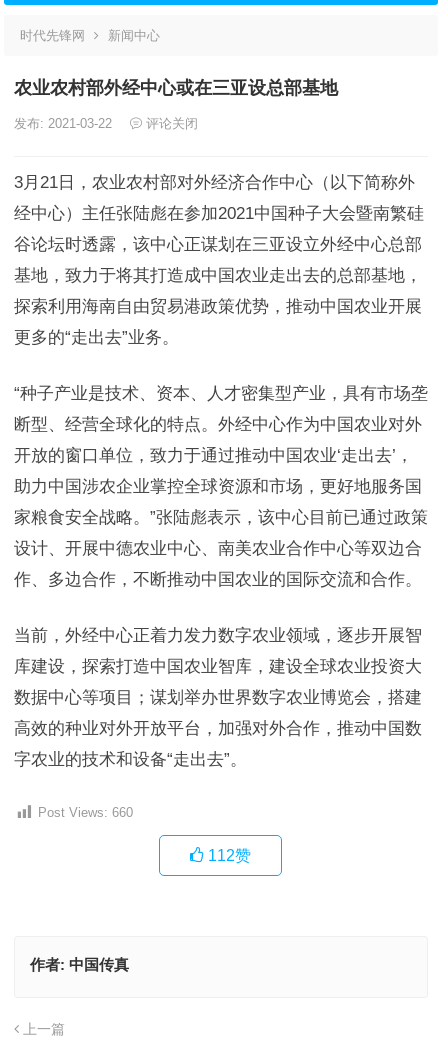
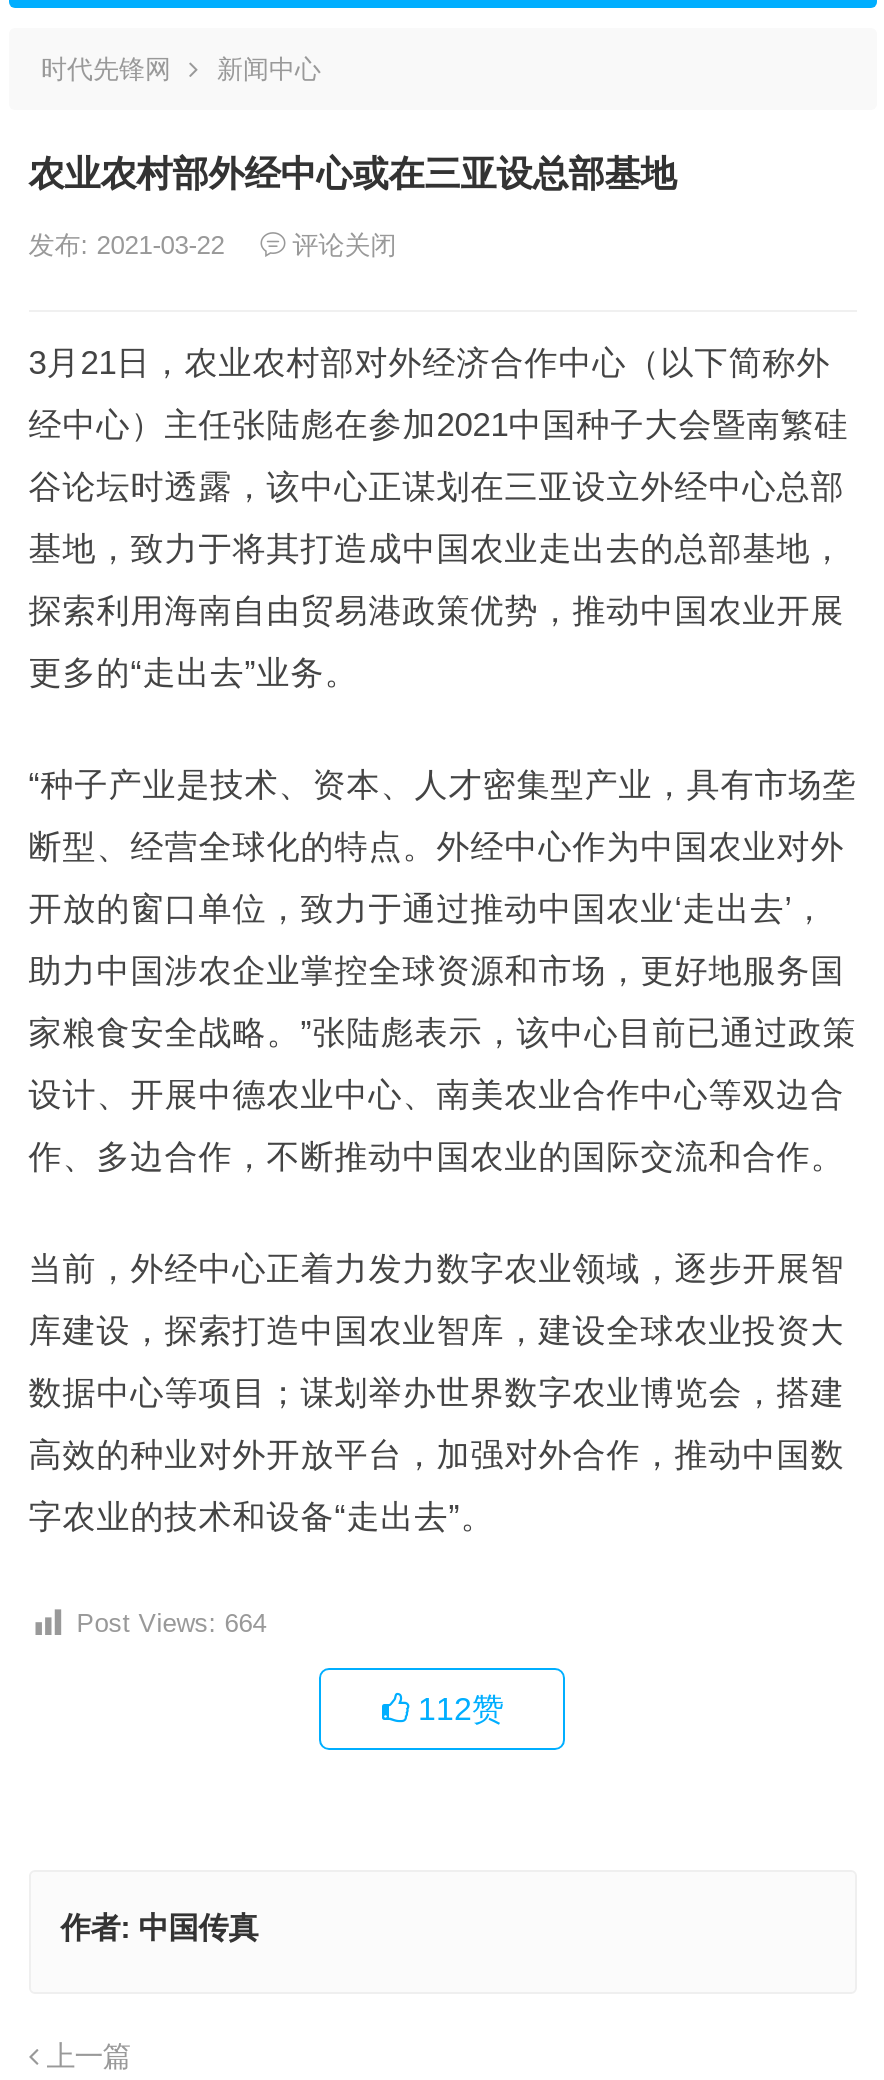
- Post Views: 660
+ Post Views: 664
